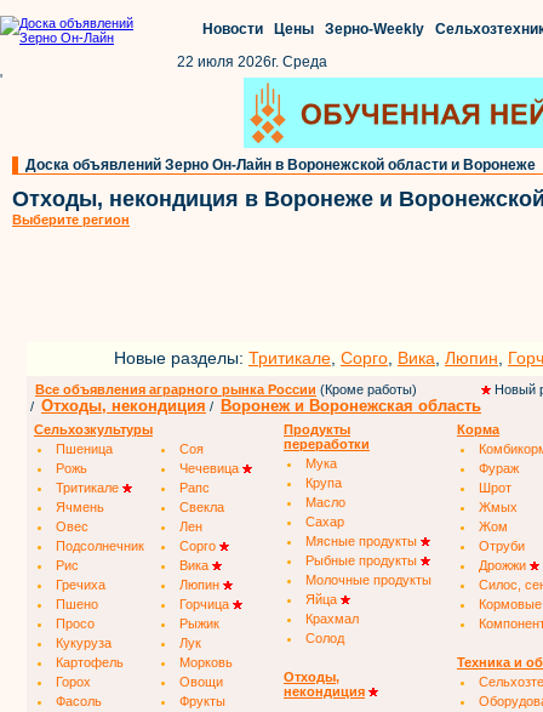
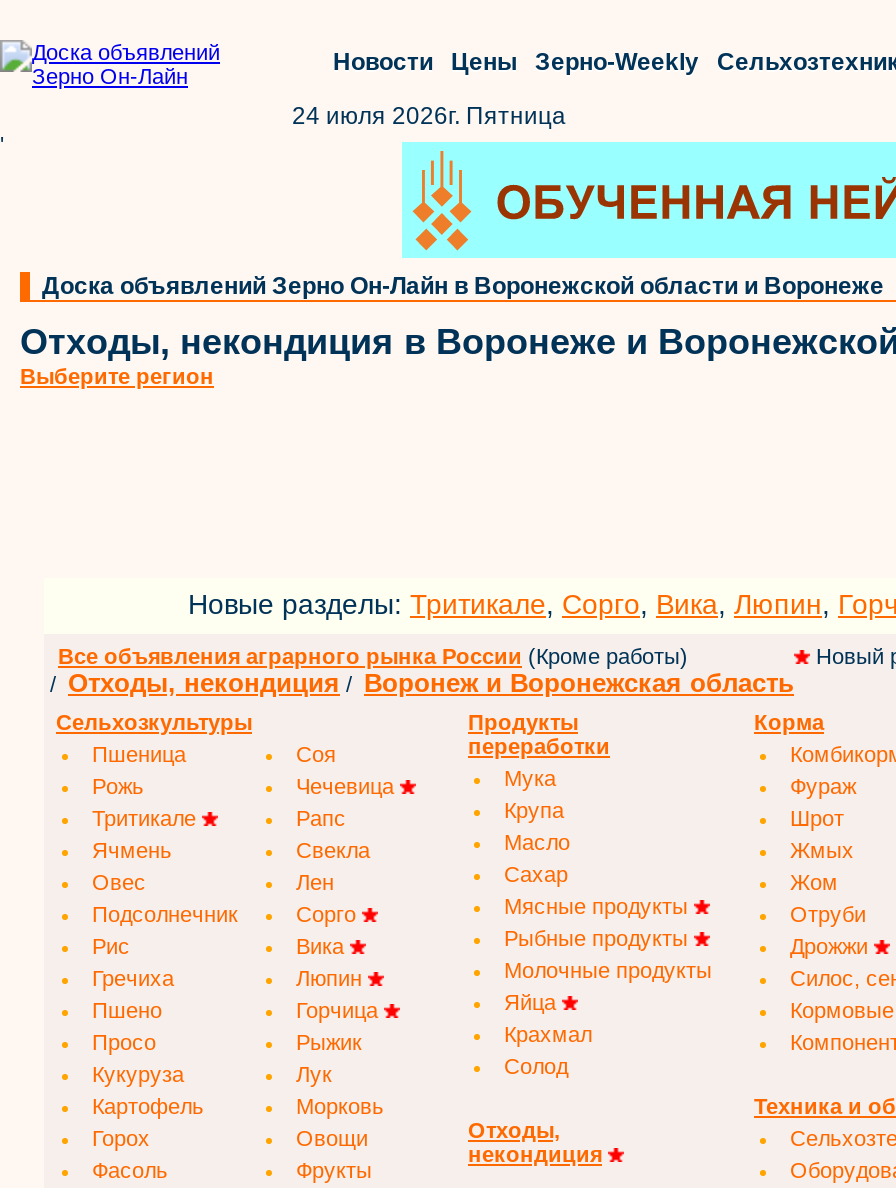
- 22 июля 2026г. Среда
+ 24 июля 2026г. Пятница
